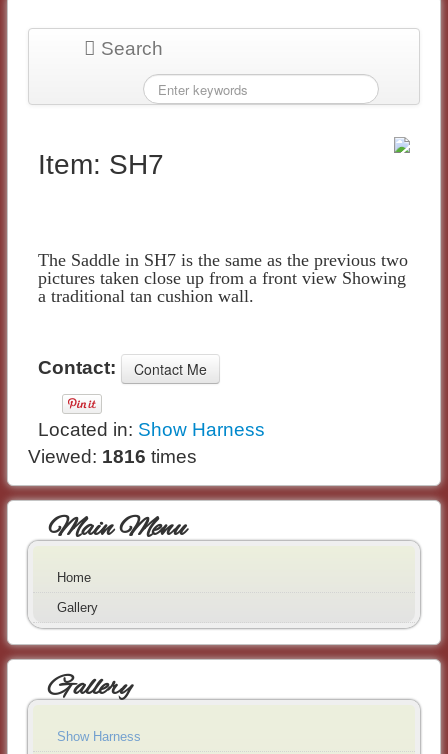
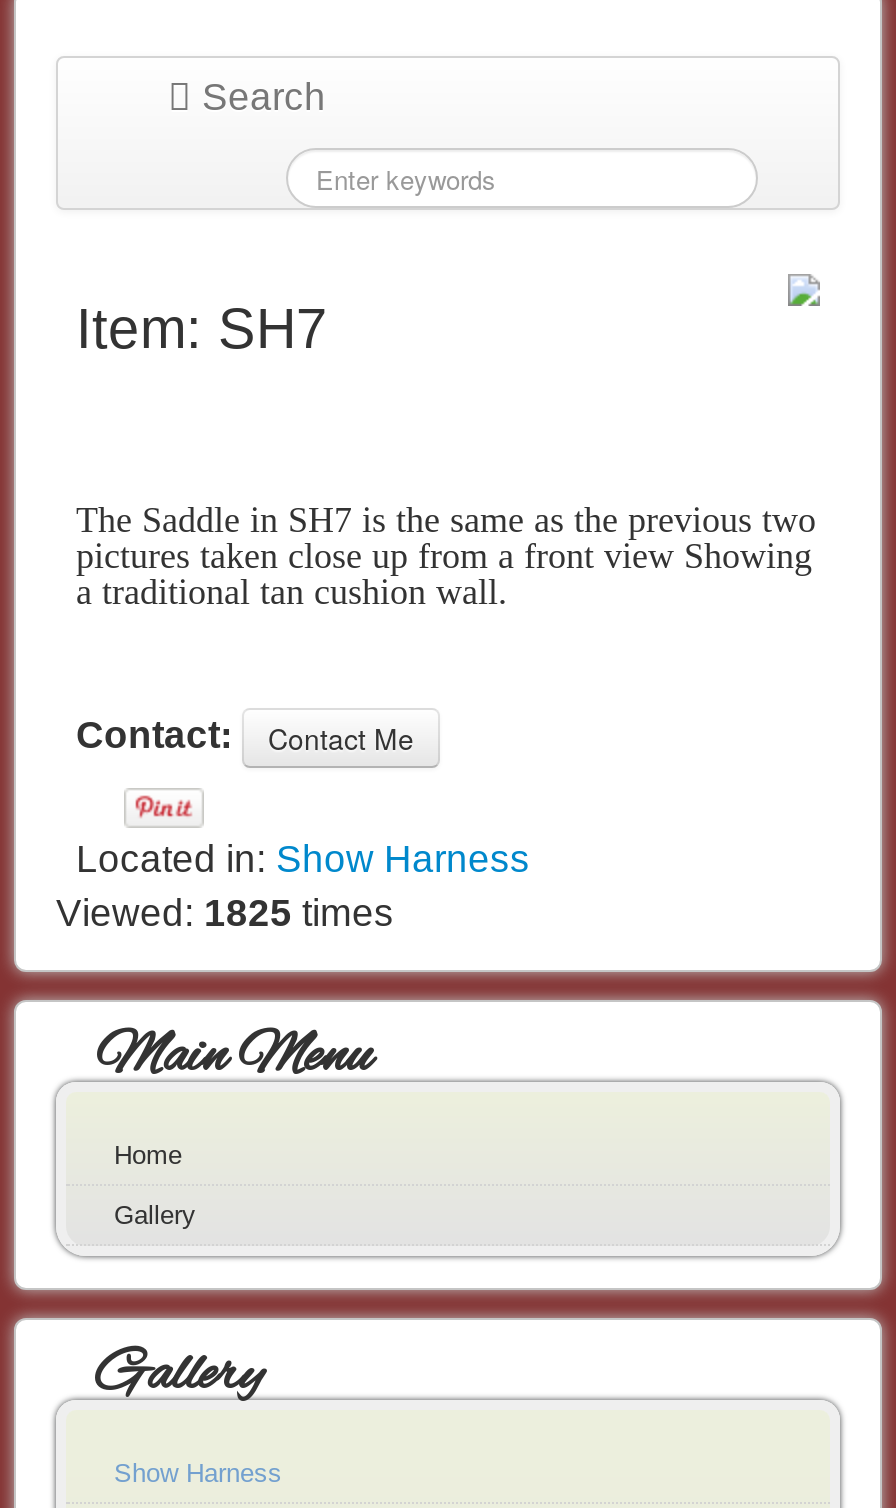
- Viewed: 1816 times
+ Viewed: 1825 times
